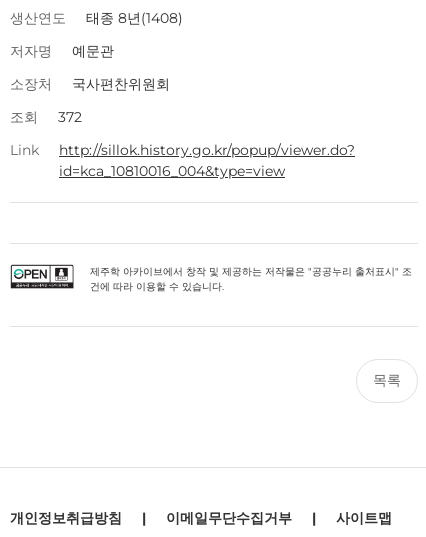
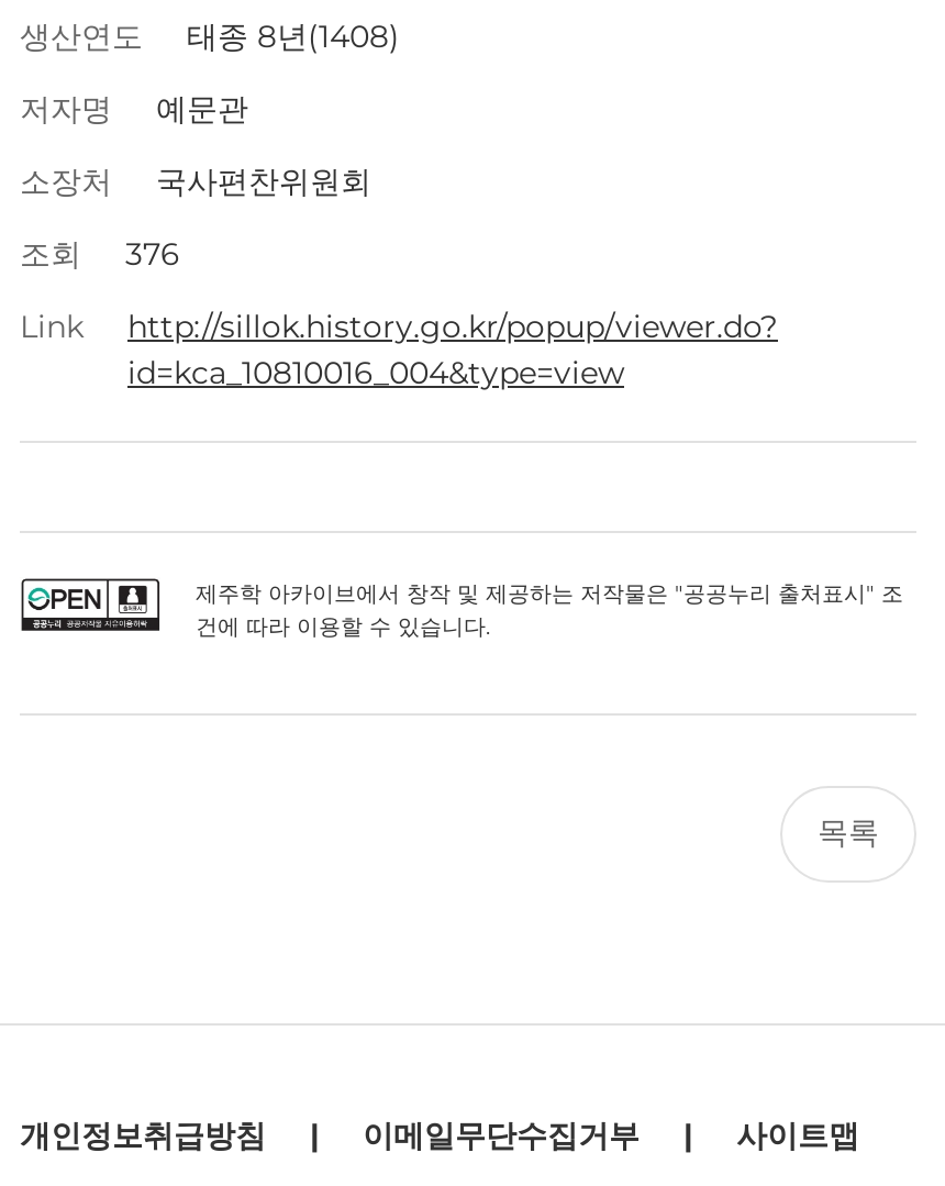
- 조회 372
+ 조회 376
